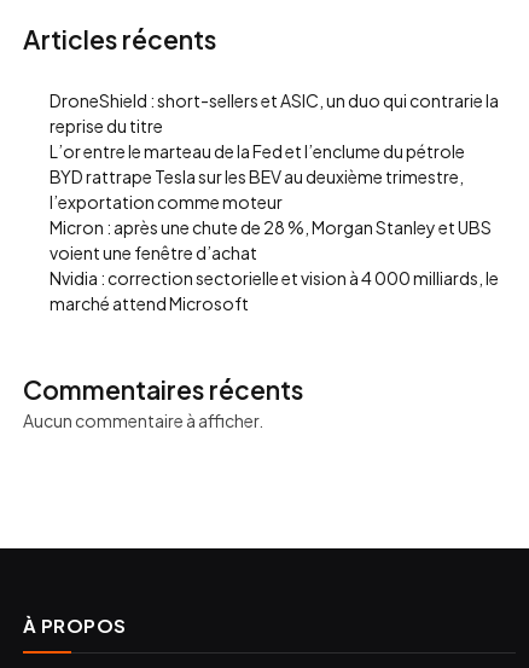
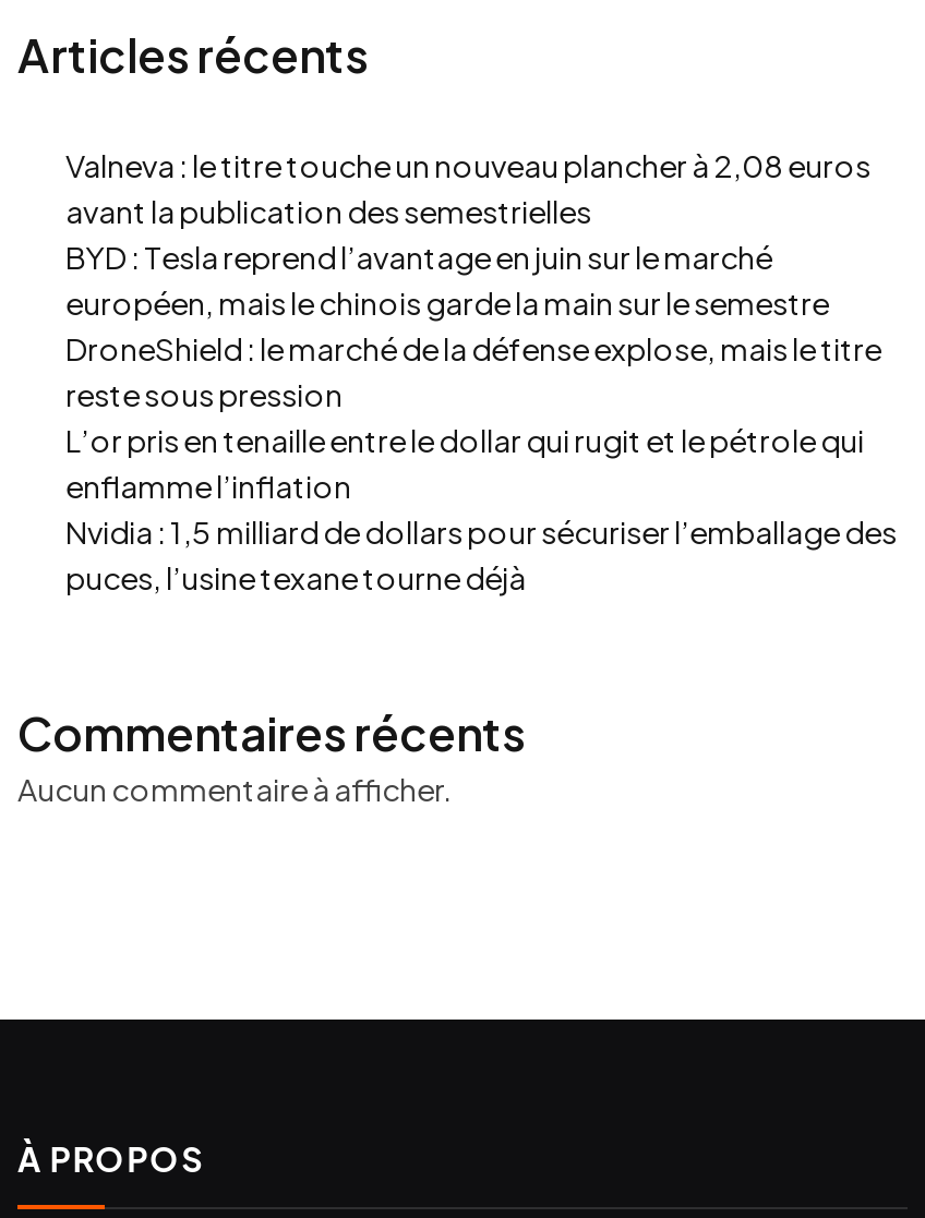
- DroneShield : short-sellers et ASIC, un duo qui contrarie la
- reprise du titre
- L’or entre le marteau de la Fed et l’enclume du pétrole
- BYD rattrape Tesla sur les BEV au deuxième trimestre,
- l’exportation comme moteur
- Micron : après une chute de 28 %, Morgan Stanley et UBS
- voient une fenêtre d’achat
- Nvidia : correction sectorielle et vision à 4 000 milliards, le
- marché attend Microsoft
+ Valneva : le titre touche un nouveau plancher à 2,08 euros
+ avant la publication des semestrielles
+ BYD : Tesla reprend l’avantage en juin sur le marché
+ européen, mais le chinois garde la main sur le semestre
+ DroneShield : le marché de la défense explose, mais le titre
+ reste sous pression
+ L’or pris en tenaille entre le dollar qui rugit et le pétrole qui
+ enflamme l’inflation
+ Nvidia : 1,5 milliard de dollars pour sécuriser l’emballage des
+ puces, l’usine texane tourne déjà
